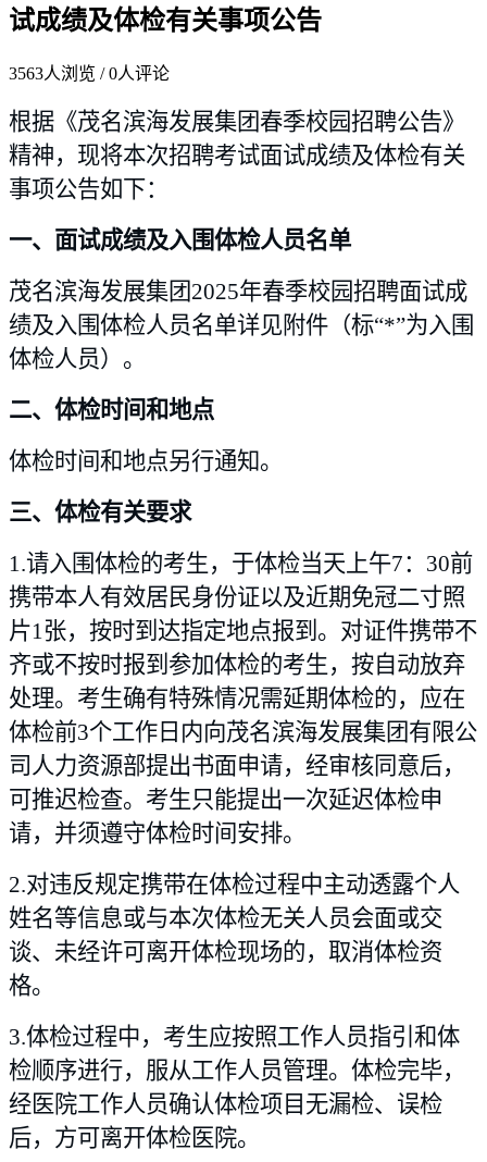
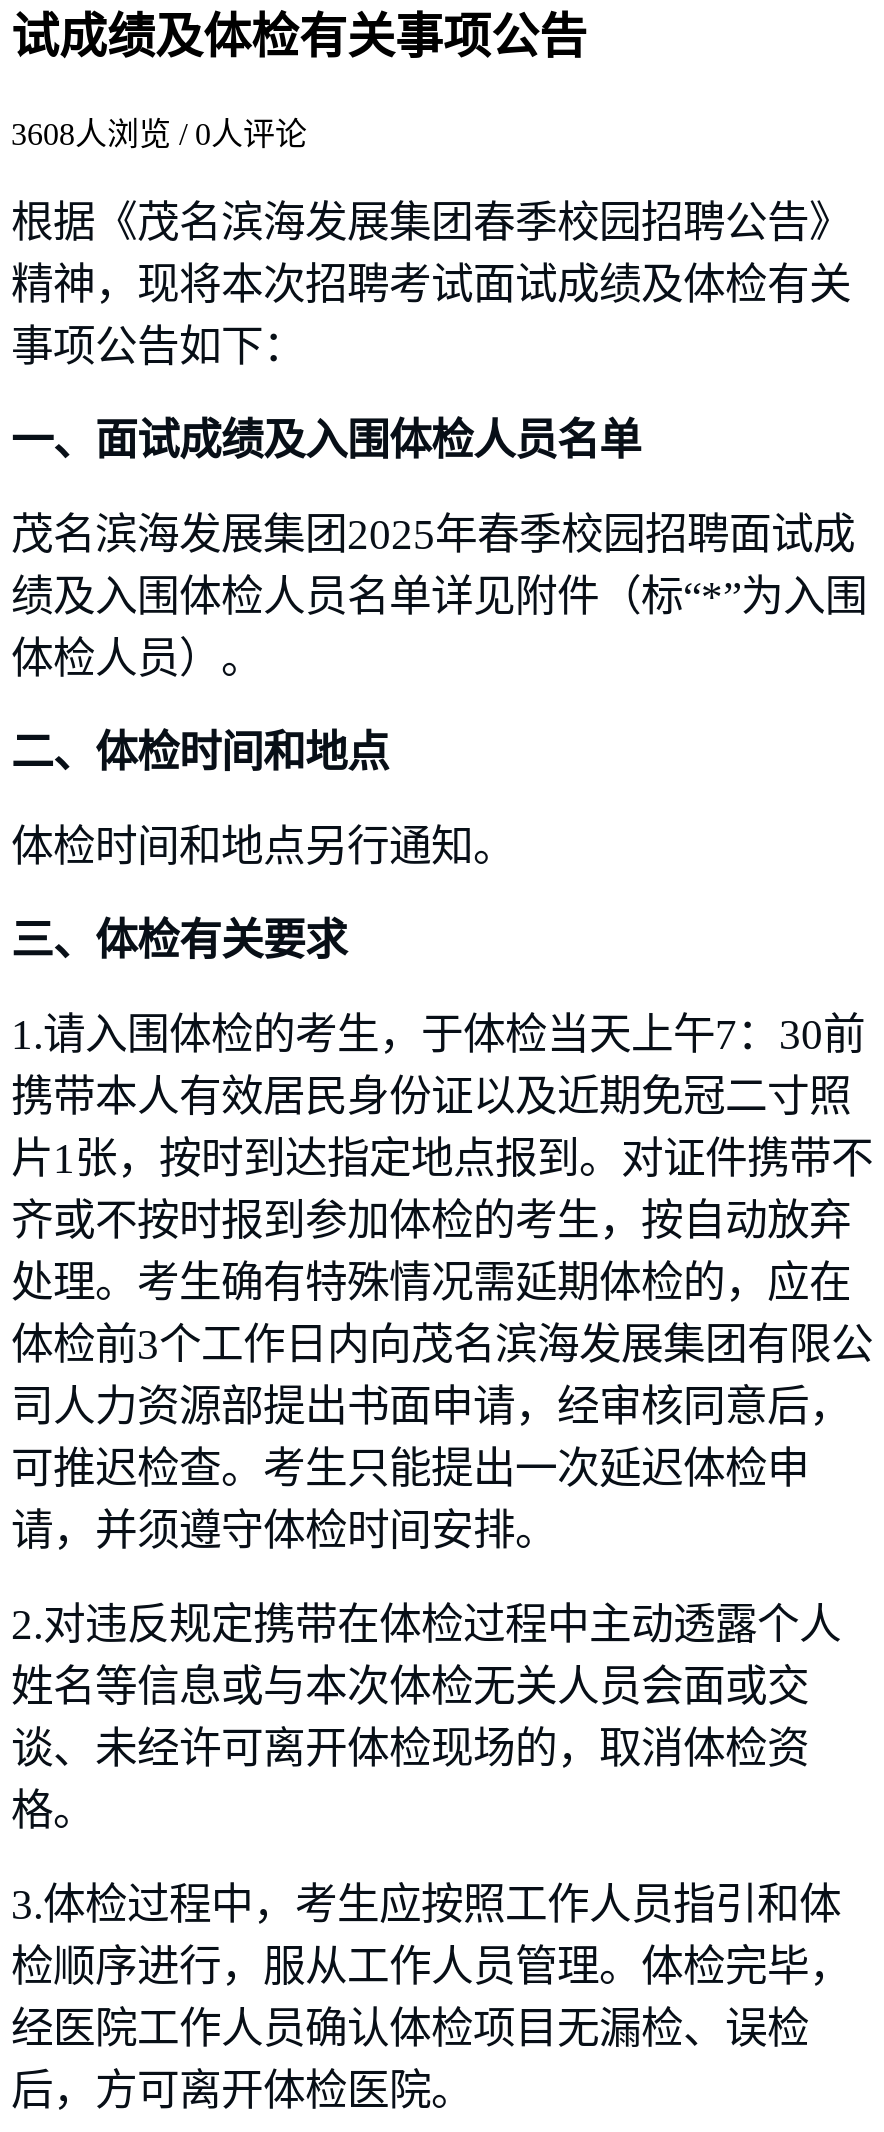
- 3563人浏览 / 0人评论
+ 3608人浏览 / 0人评论
